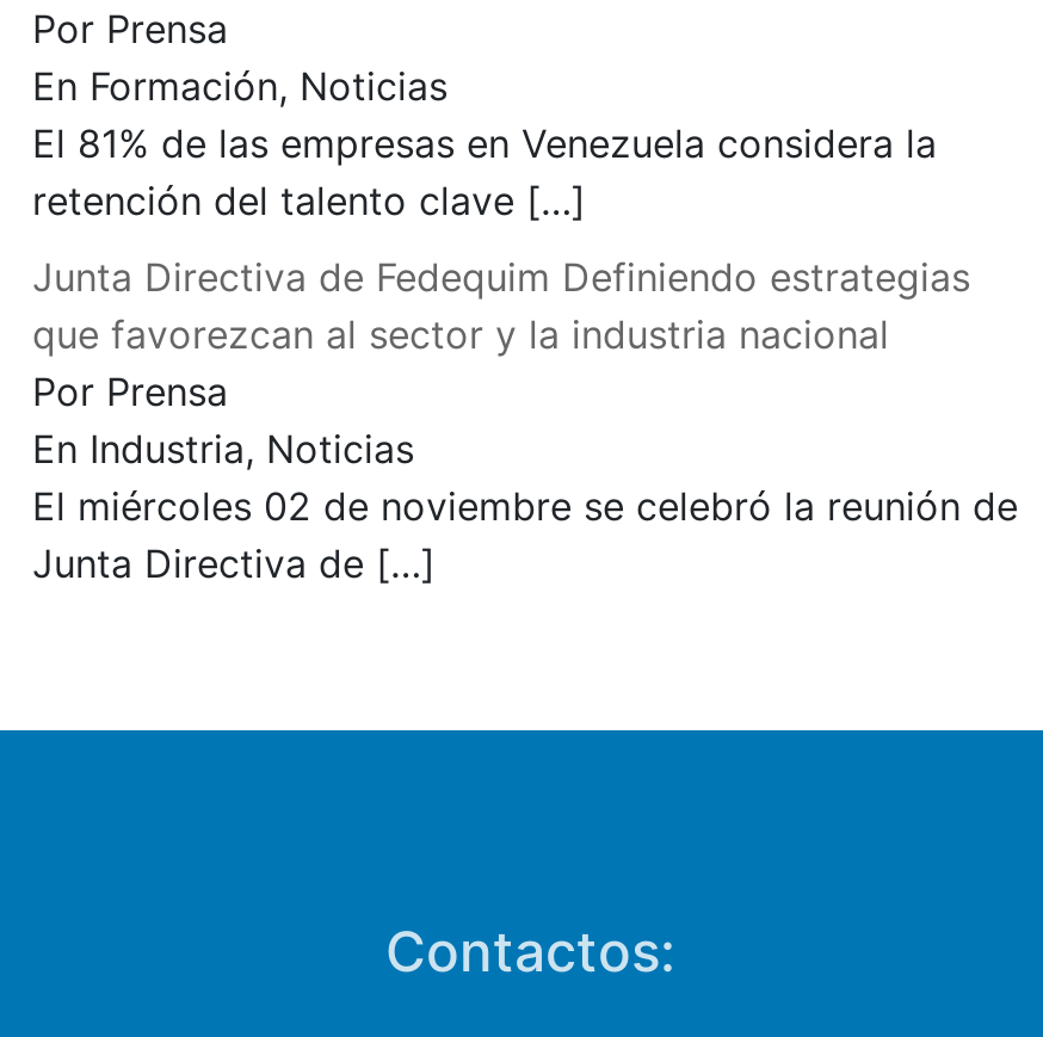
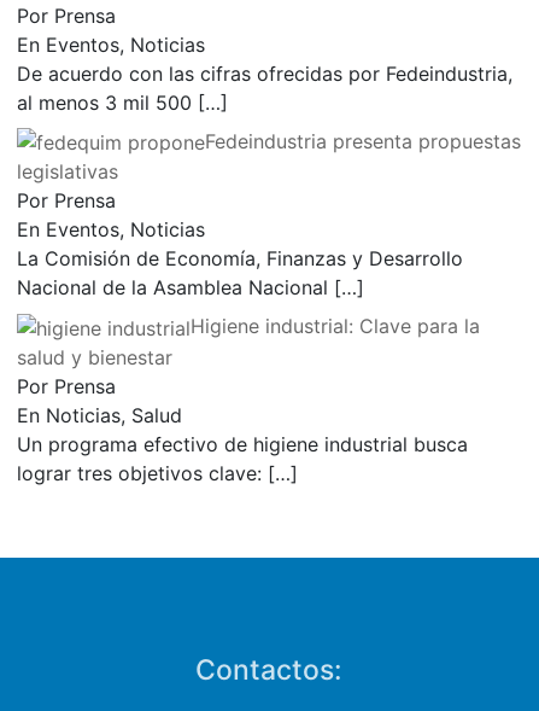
- En Formación, Noticias
- El 81% de las empresas en Venezuela considera la
- retención del talento clave […]
+ En Eventos, Noticias
+ De acuerdo con las cifras ofrecidas por Fedeindustria,
+ al menos 3 mil 500 […]

- Junta Directiva de Fedequim Definiendo estrategias
- que favorezcan al sector y la industria nacional
+ Fedeindustria presenta propuestas
+ legislativas

- En Industria, Noticias
- El miércoles 02 de noviembre se celebró la reunión de
- Junta Directiva de […]
+ En Eventos, Noticias
+ La Comisión de Economía, Finanzas y Desarrollo
+ Nacional de la Asamblea Nacional […]
+ Higiene industrial: Clave para la
+ salud y bienestar
+ Por Prensa
+ En Noticias, Salud
+ Un programa efectivo de higiene industrial busca
+ lograr tres objetivos clave: […]
